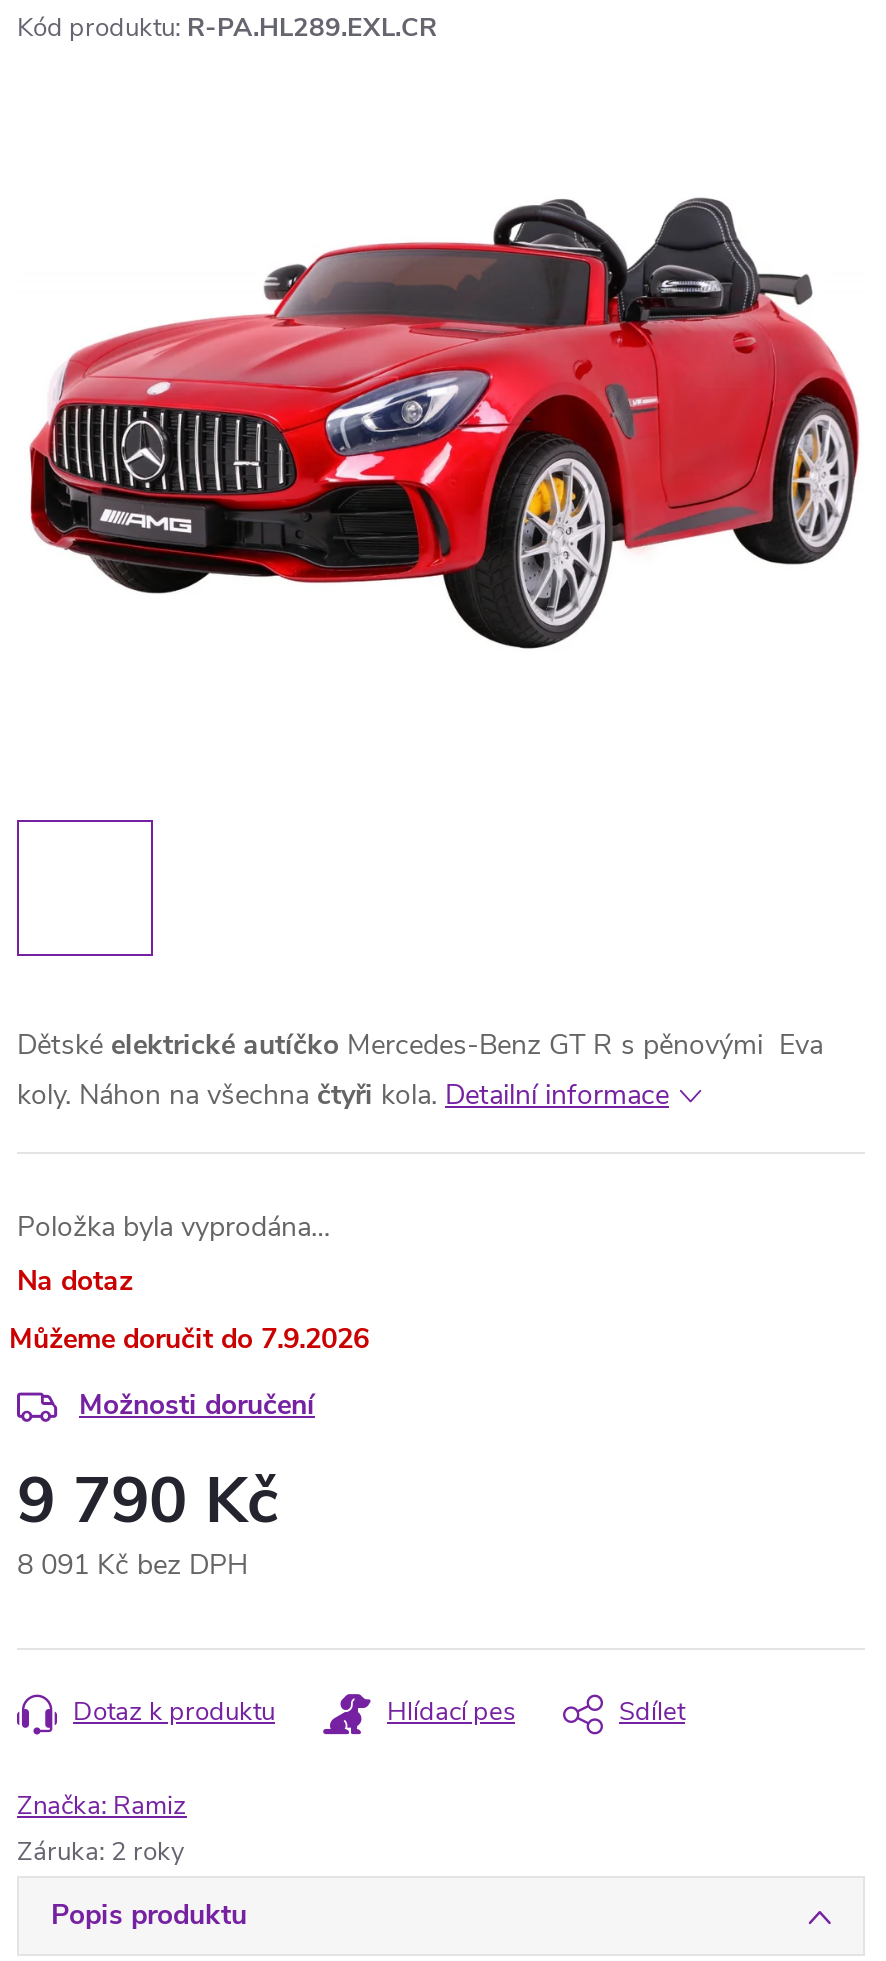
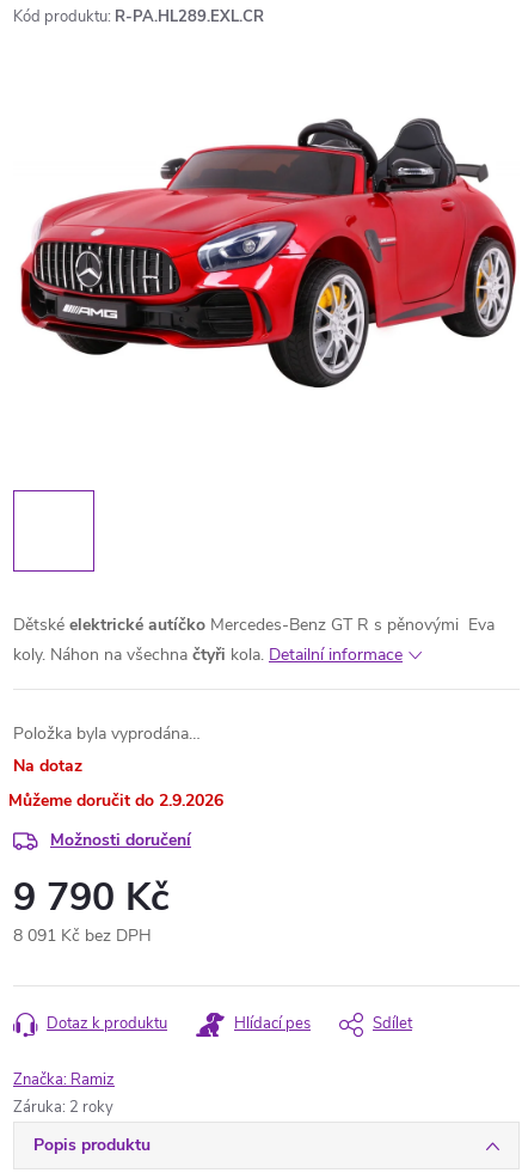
- 7.9.2026
+ 2.9.2026
